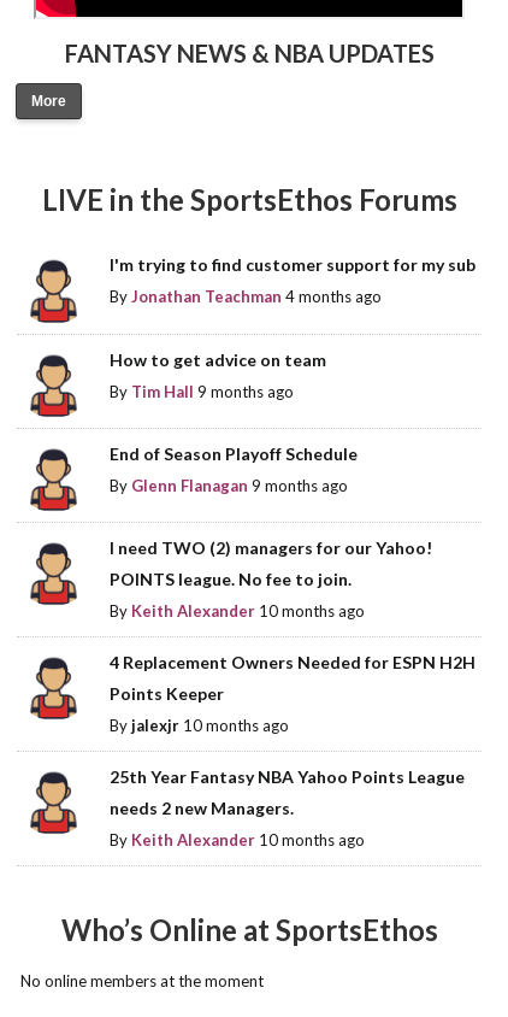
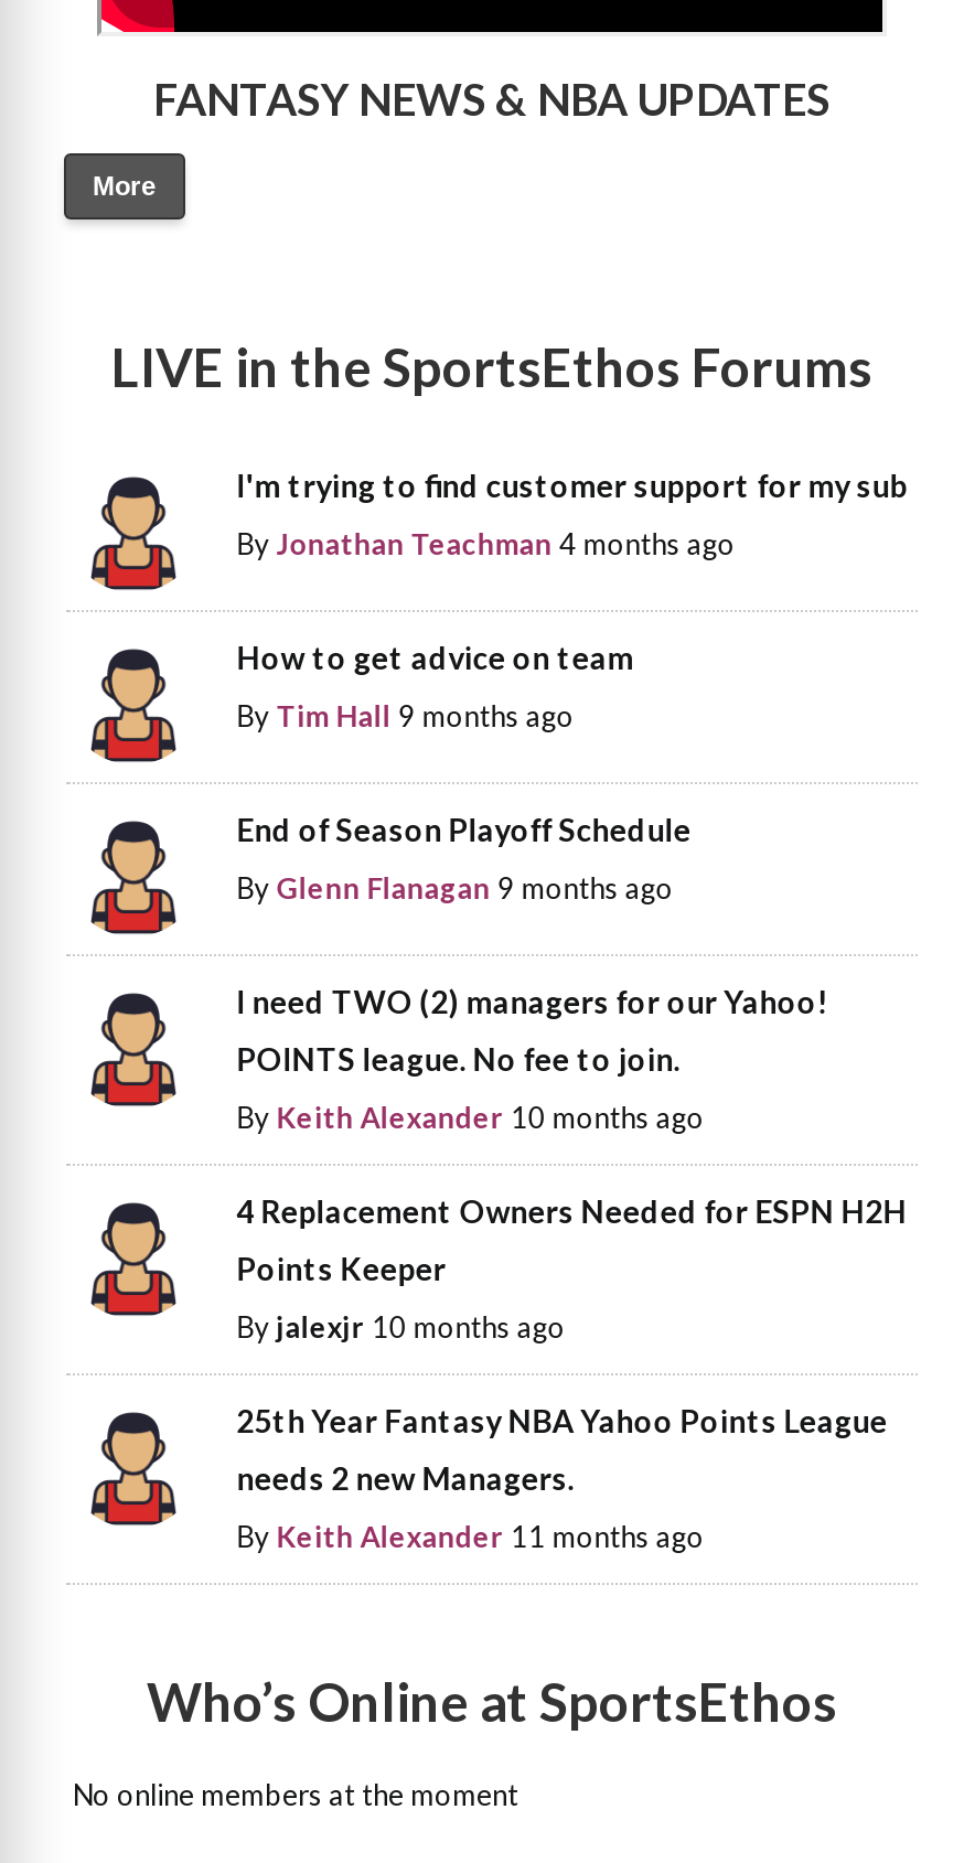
- By Keith Alexander 10 months ago
+ By Keith Alexander 11 months ago
